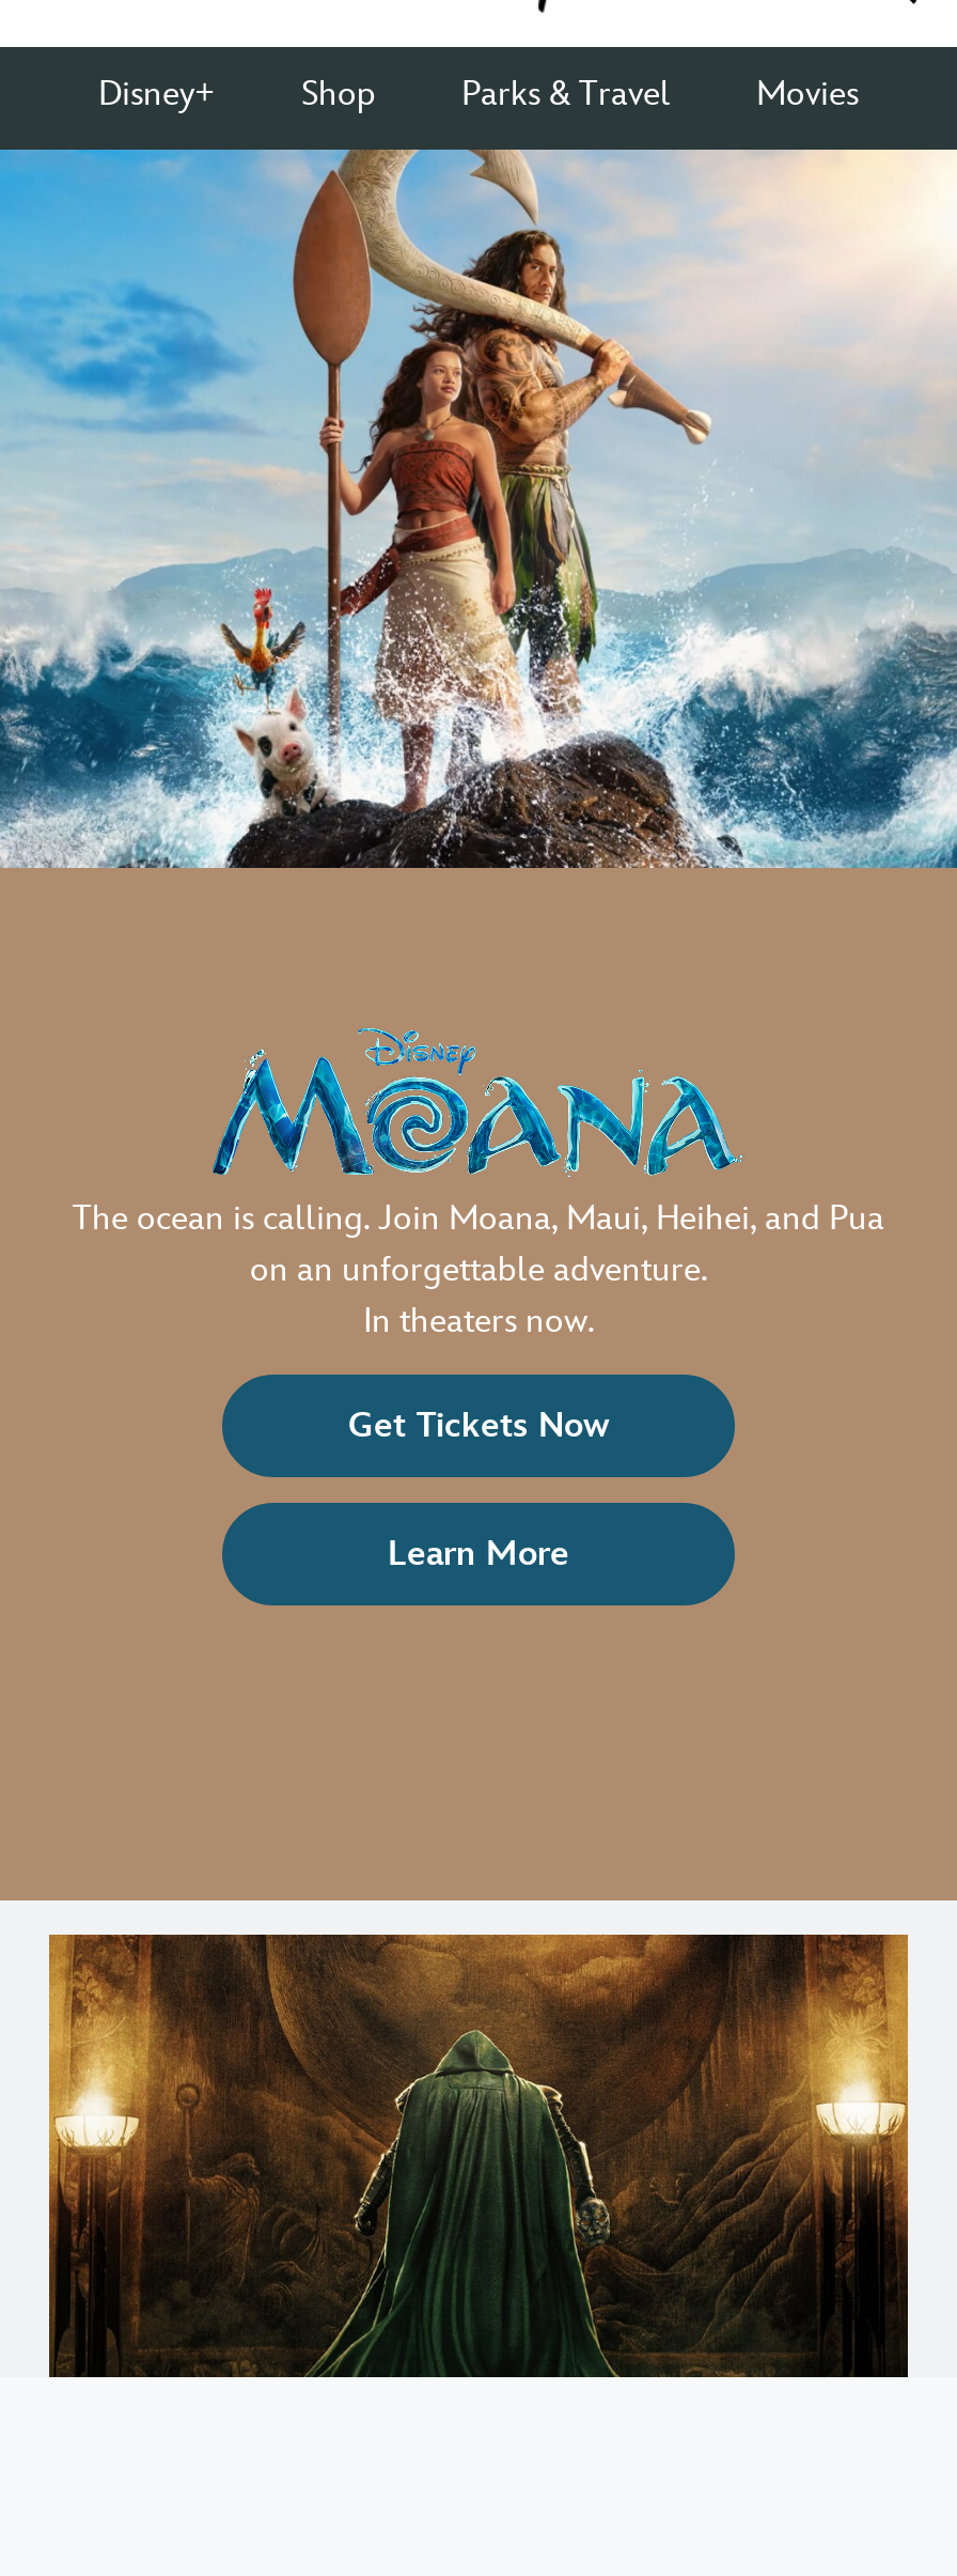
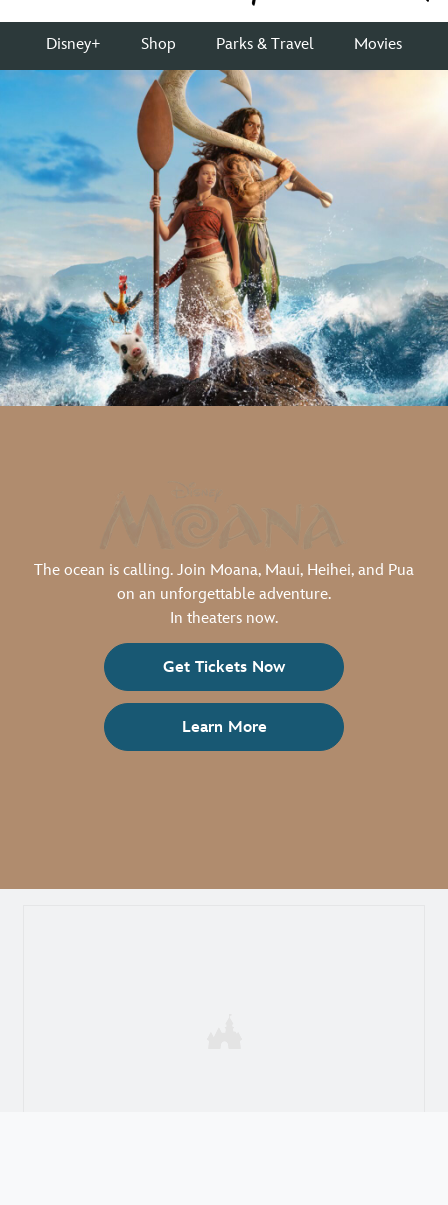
- [image]

- [image]
